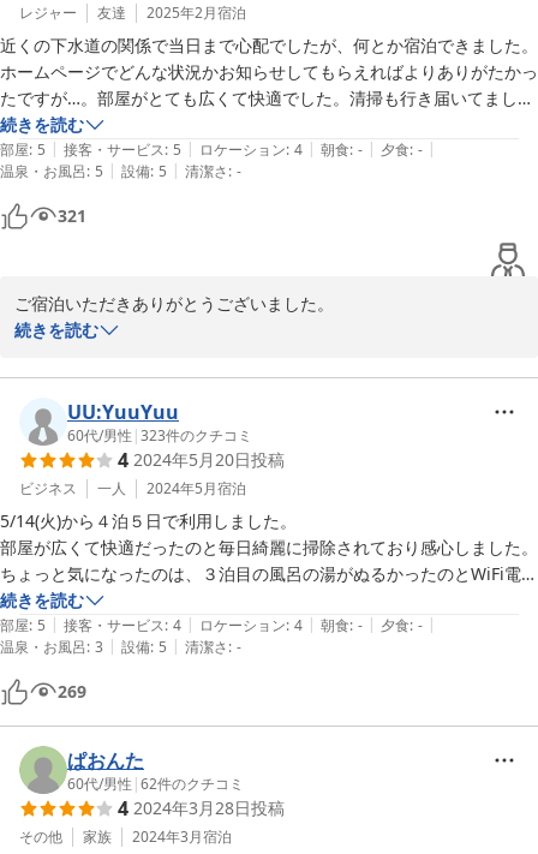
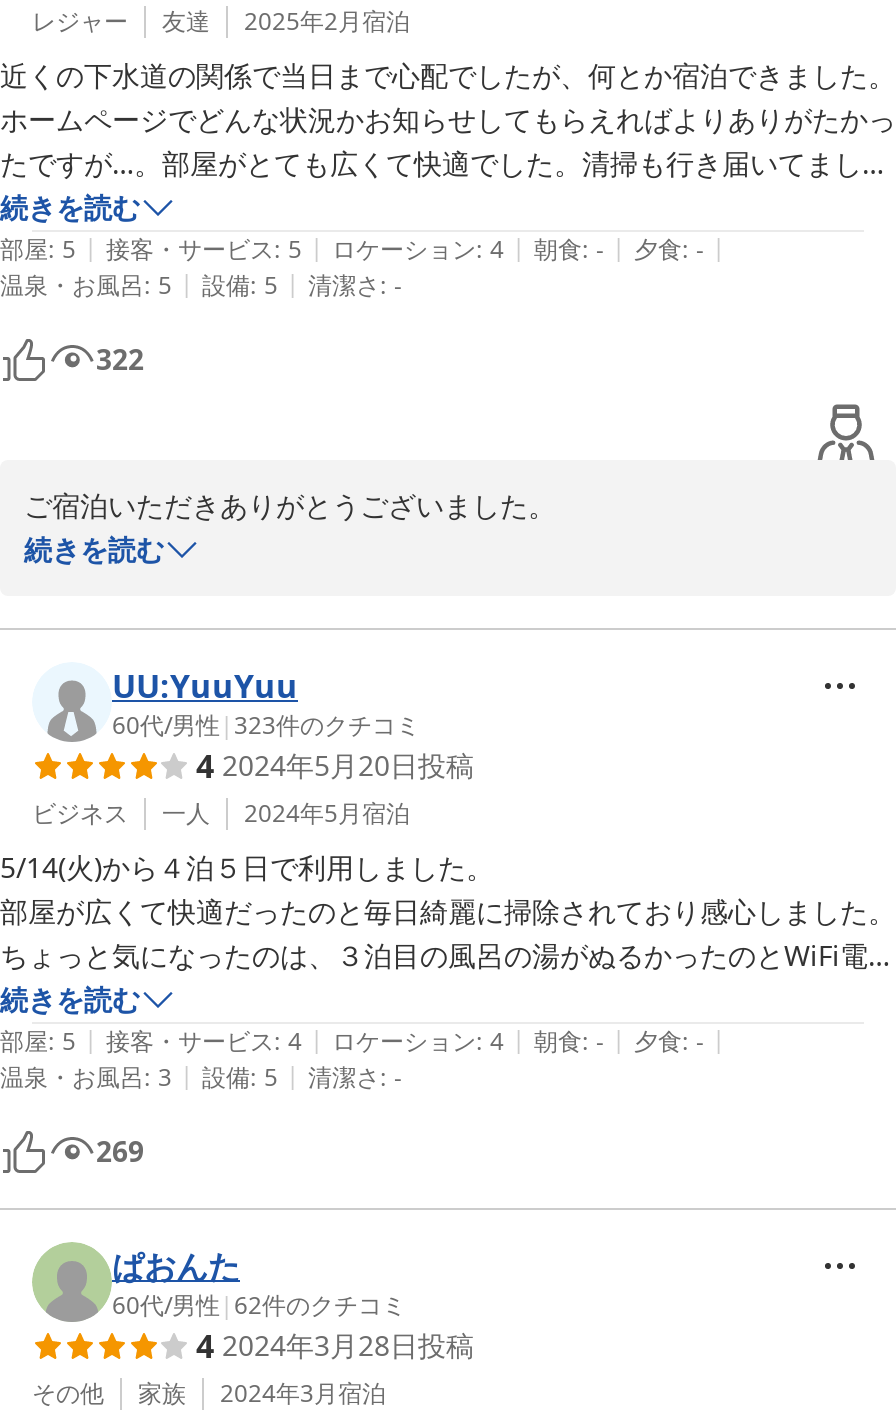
- 321
+ 322
